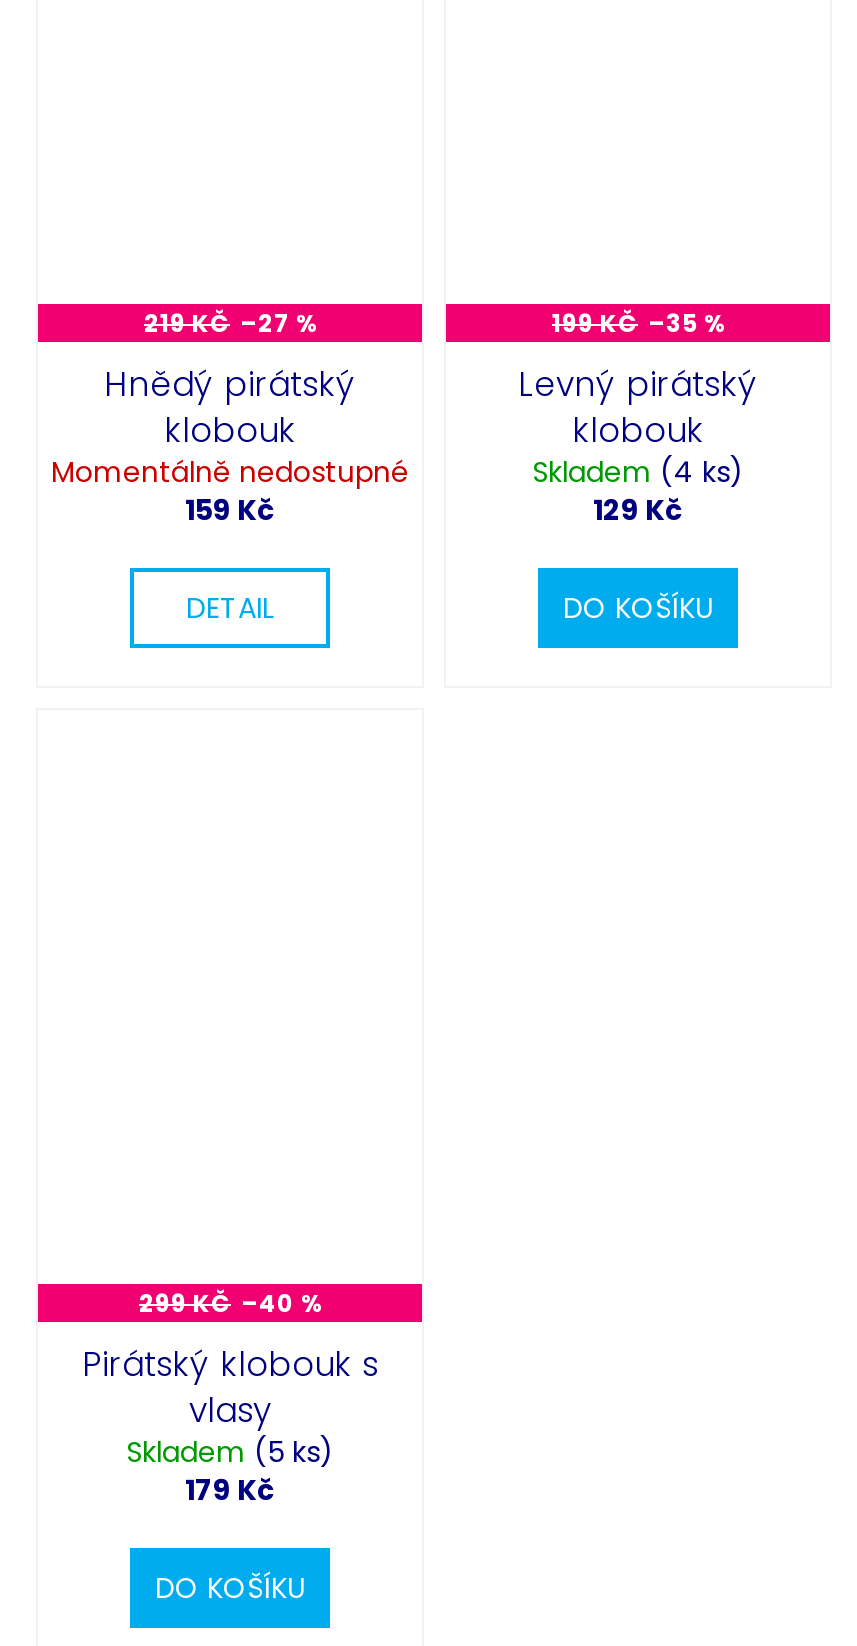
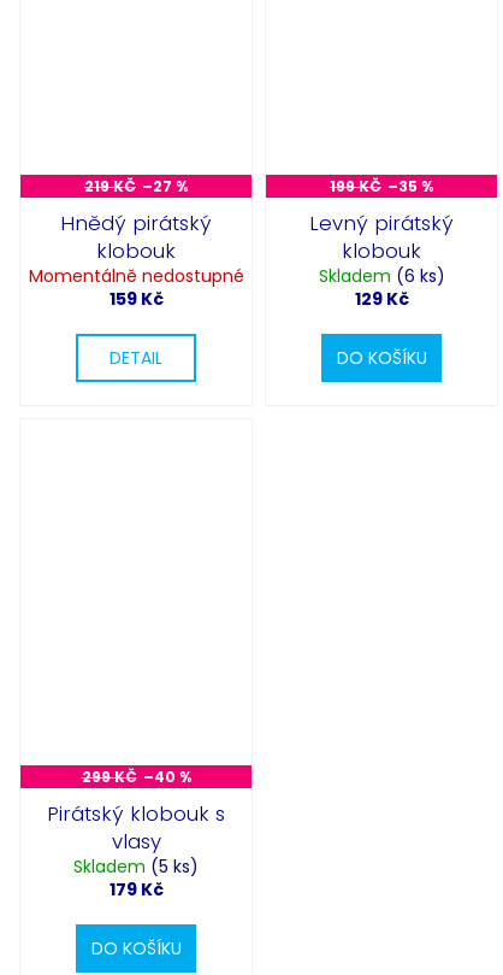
- Skladem (4 ks)
+ Skladem (6 ks)
